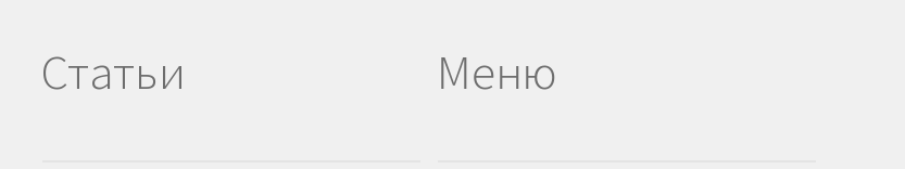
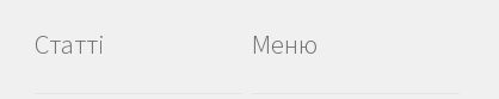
- Статьи
+ Статті
